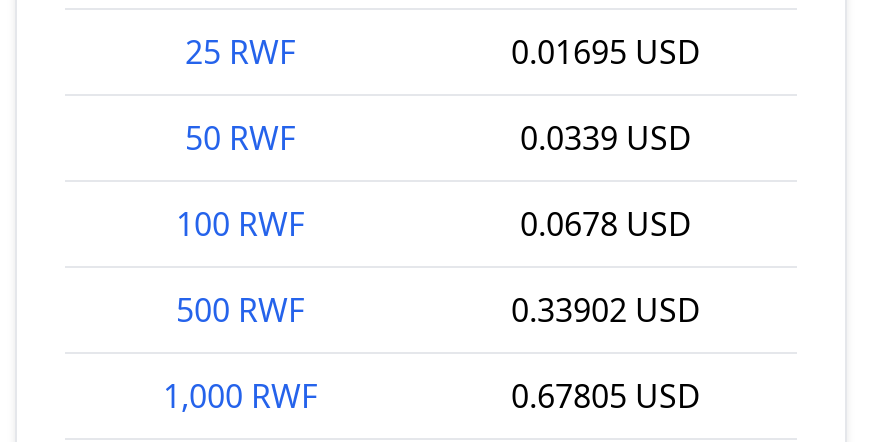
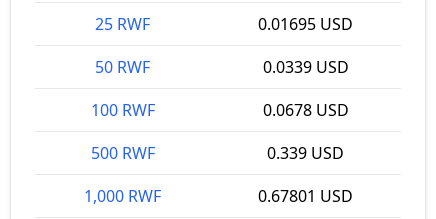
- 0.33902 USD
+ 0.339 USD

- 0.67805 USD
+ 0.67801 USD
